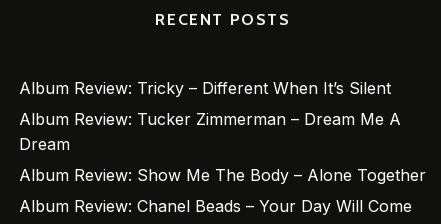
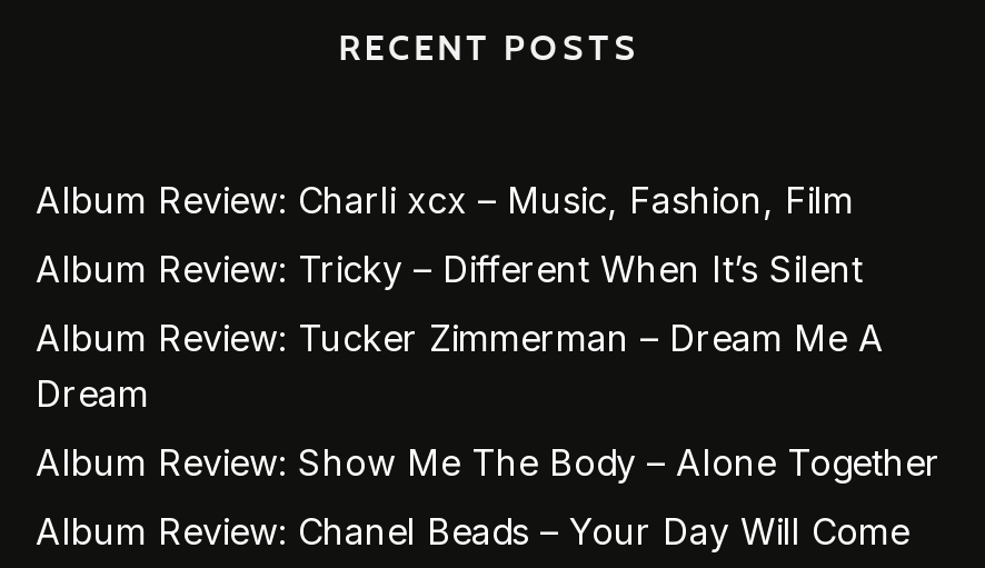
+ Album Review: Charli xcx – Music, Fashion, Film
